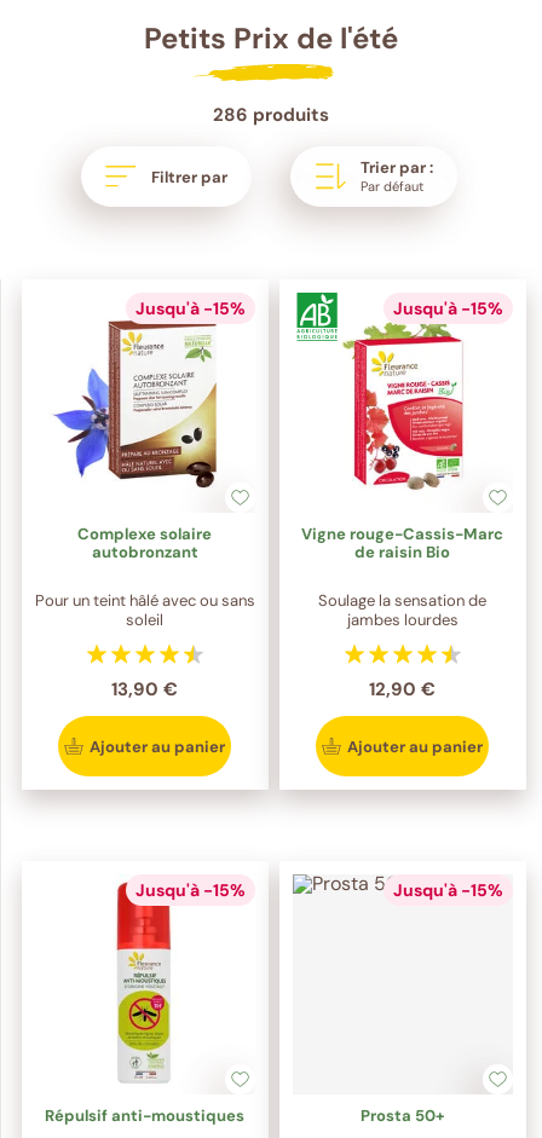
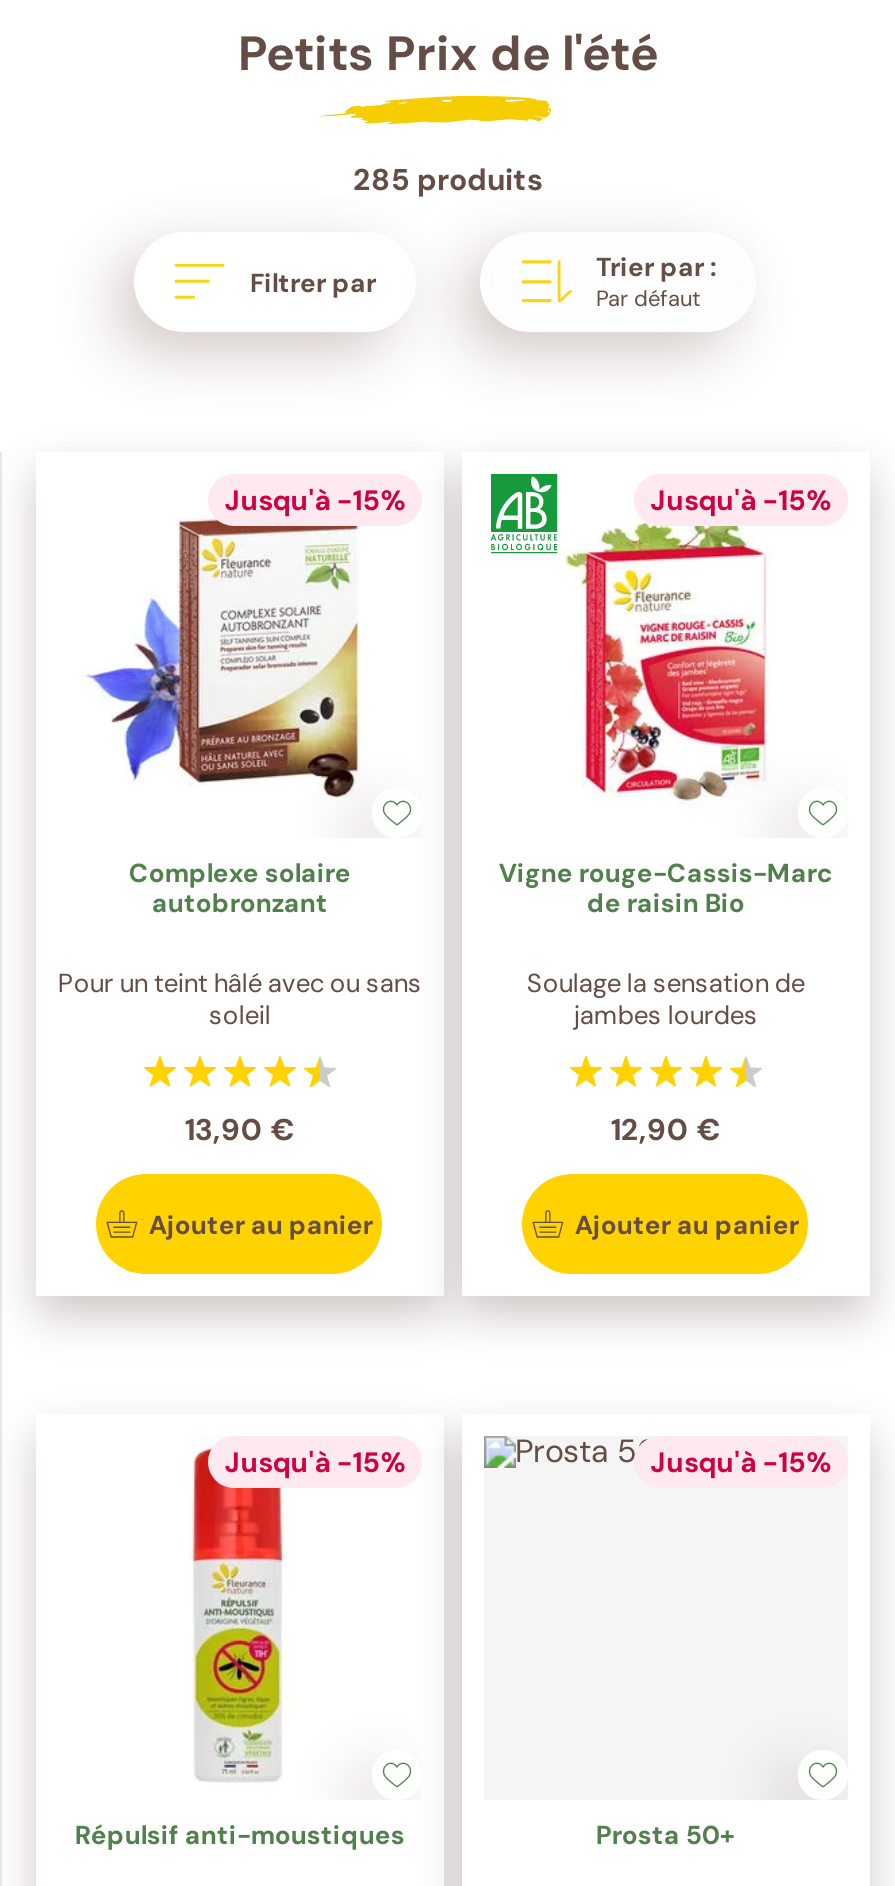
- 286 produits
+ 285 produits
